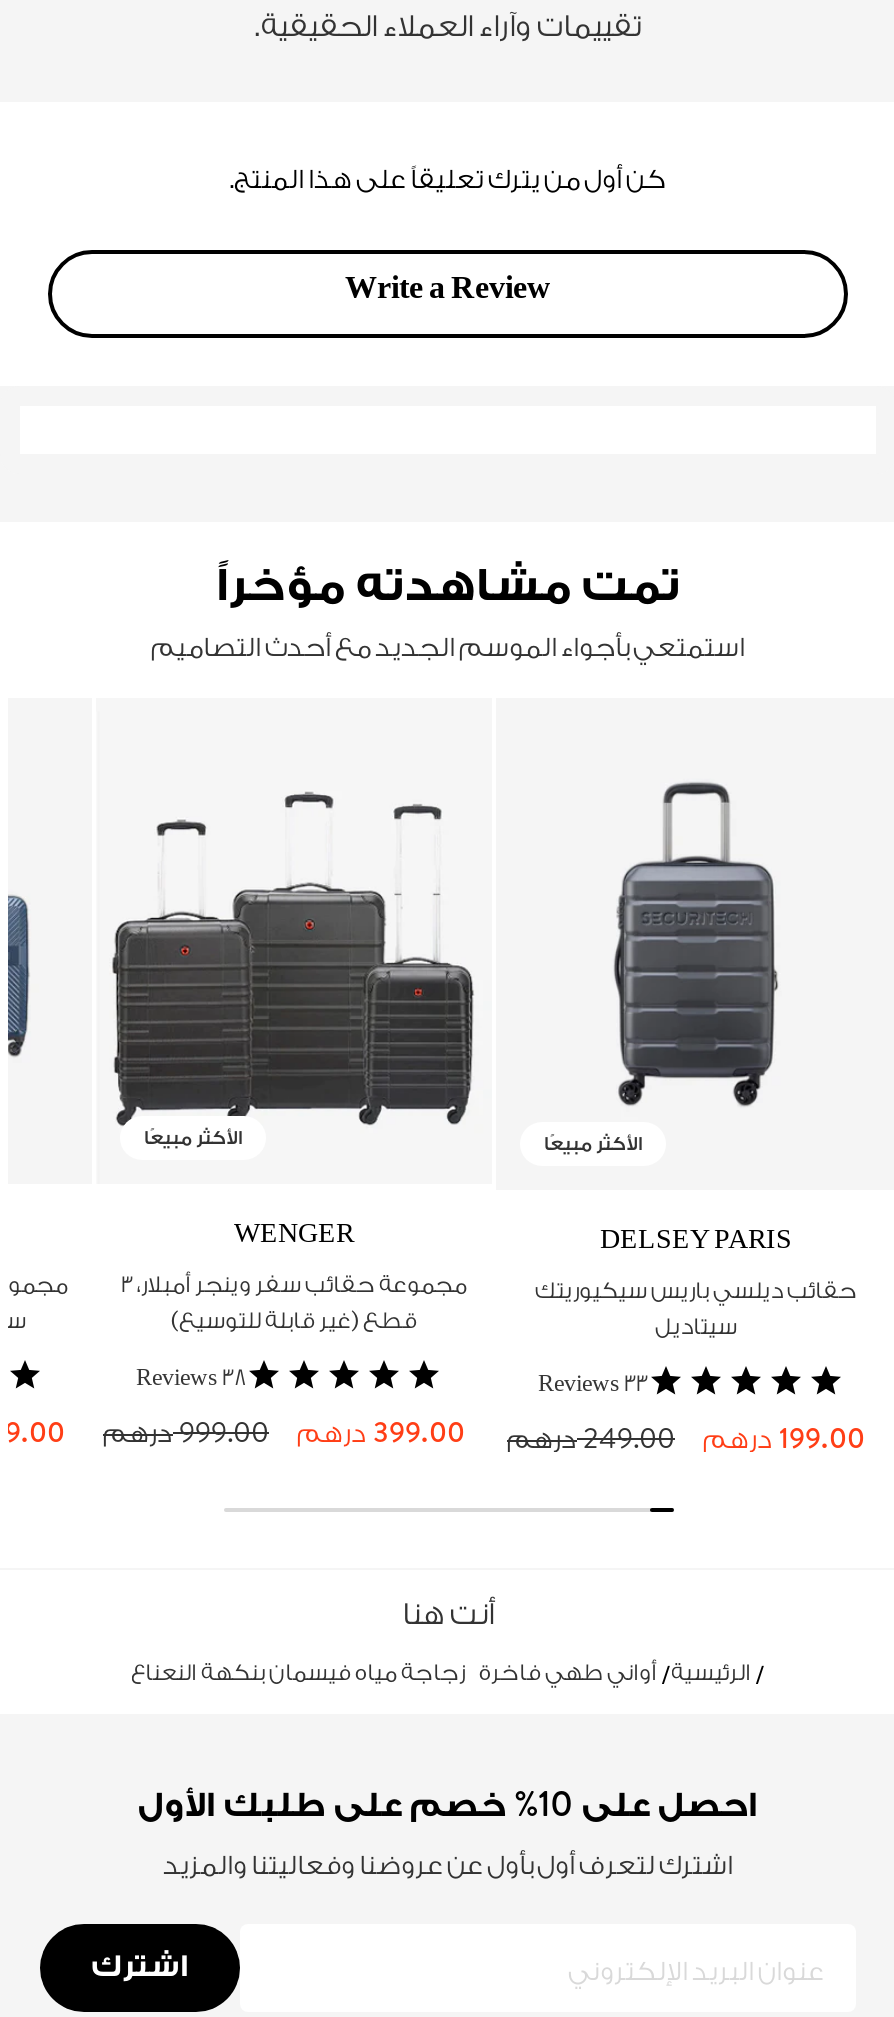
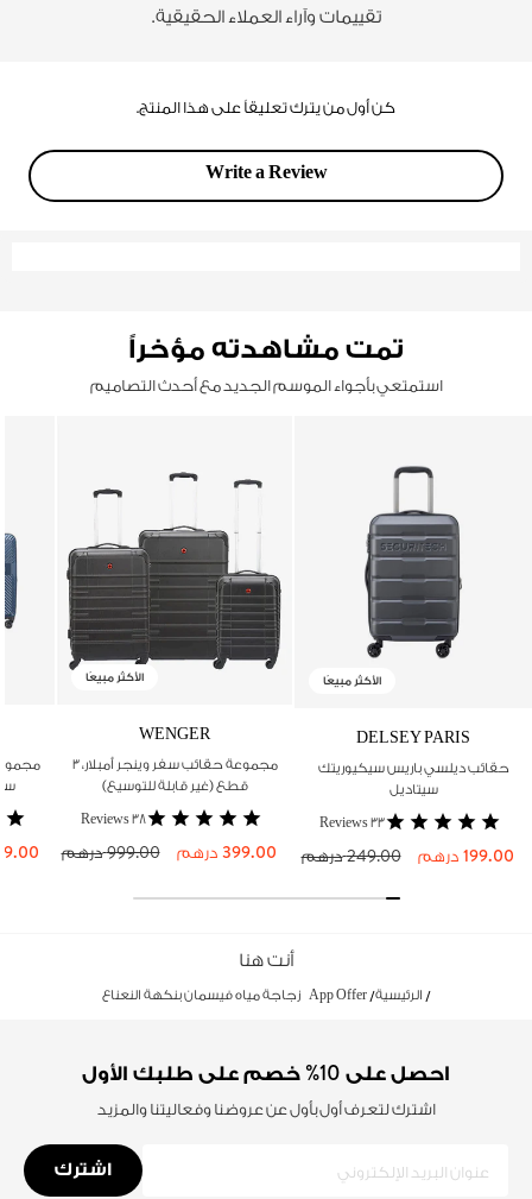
- الرئيسية أواني طهي فاخرة زجاجة مياه فيسمان بنكهة النعناع
+ الرئيسية App Offer زجاجة مياه فيسمان بنكهة النعناع
